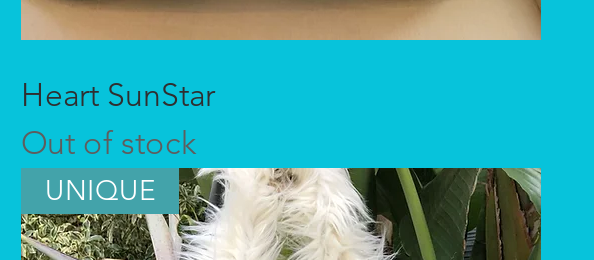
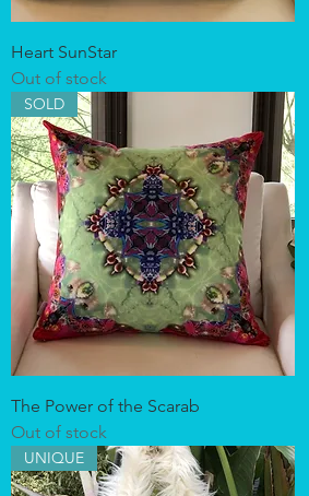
+ [image]
+ SOLD

+ The Power of the Scarab
+ Out of stock
